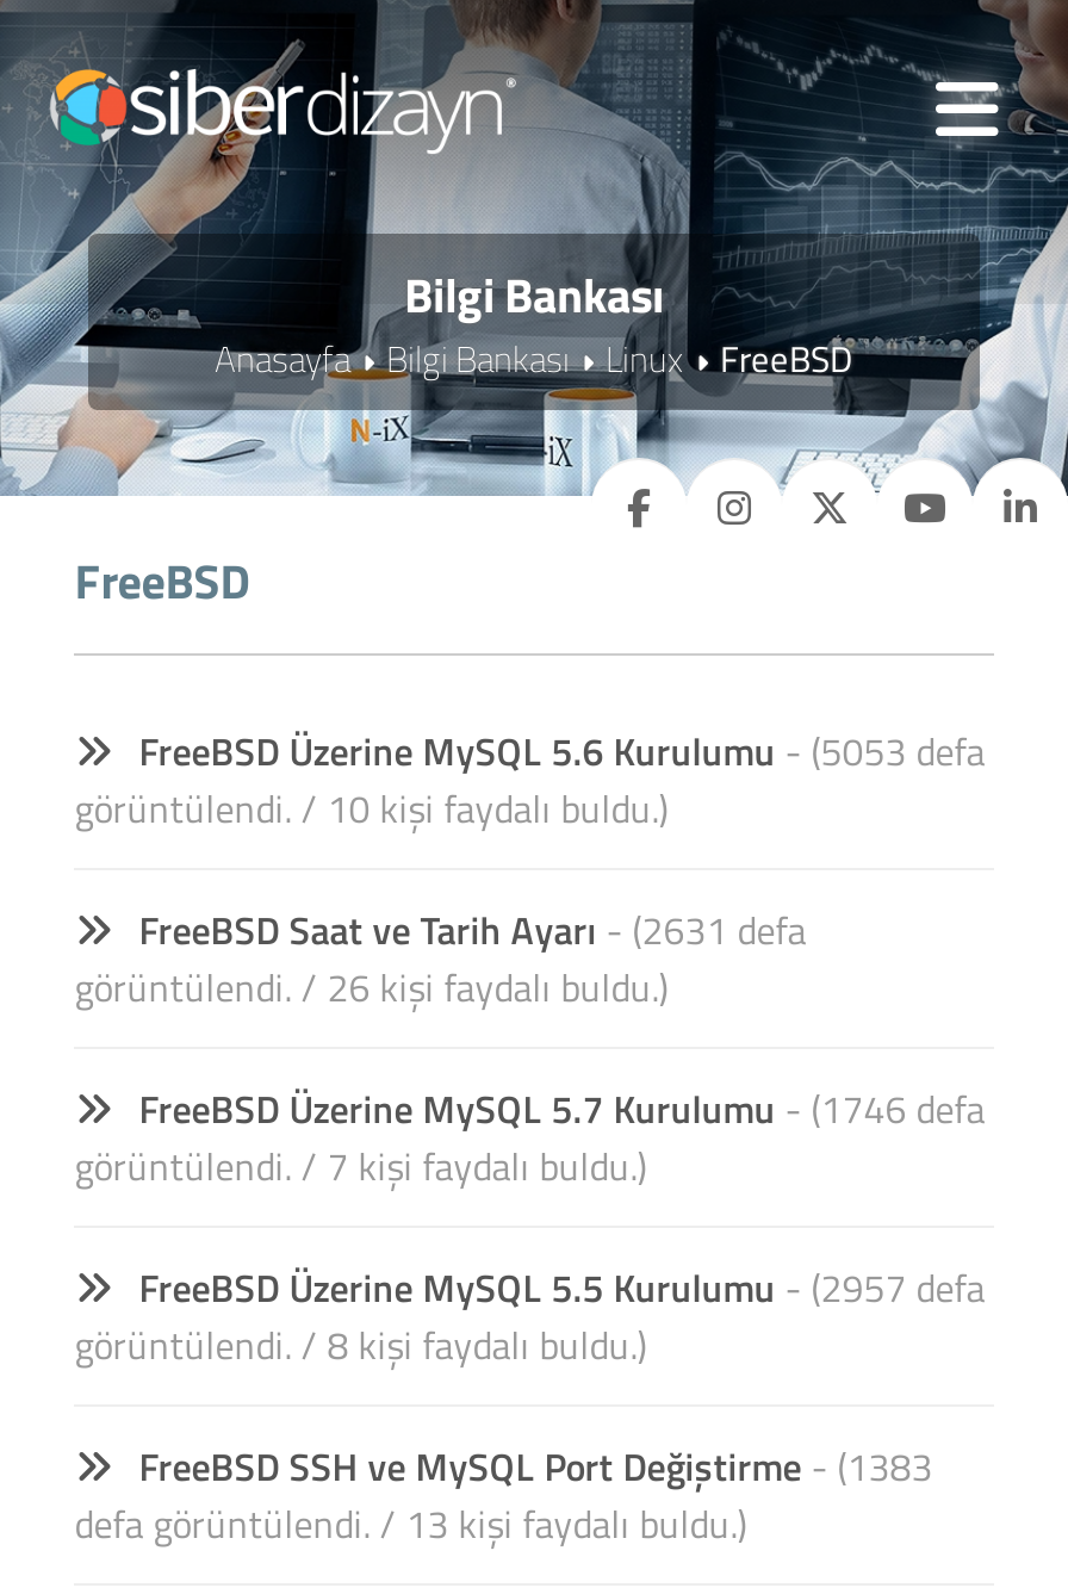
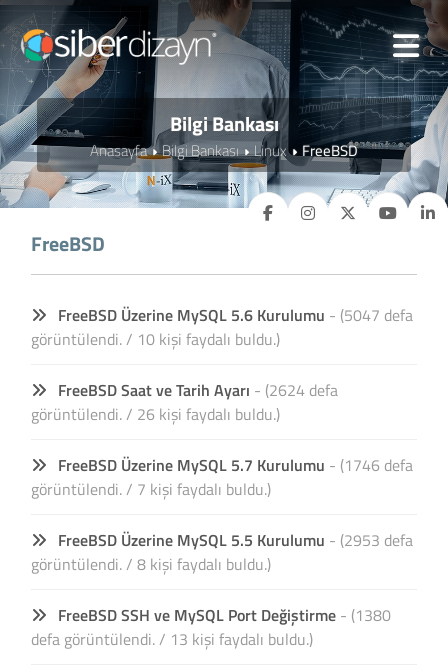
- FreeBSD Üzerine MySQL 5.6 Kurulumu - (5053 defa
+ FreeBSD Üzerine MySQL 5.6 Kurulumu - (5047 defa

- FreeBSD Saat ve Tarih Ayarı - (2631 defa
+ FreeBSD Saat ve Tarih Ayarı - (2624 defa

- FreeBSD Üzerine MySQL 5.5 Kurulumu - (2957 defa
+ FreeBSD Üzerine MySQL 5.5 Kurulumu - (2953 defa

- FreeBSD SSH ve MySQL Port Değiştirme - (1383
+ FreeBSD SSH ve MySQL Port Değiştirme - (1380
